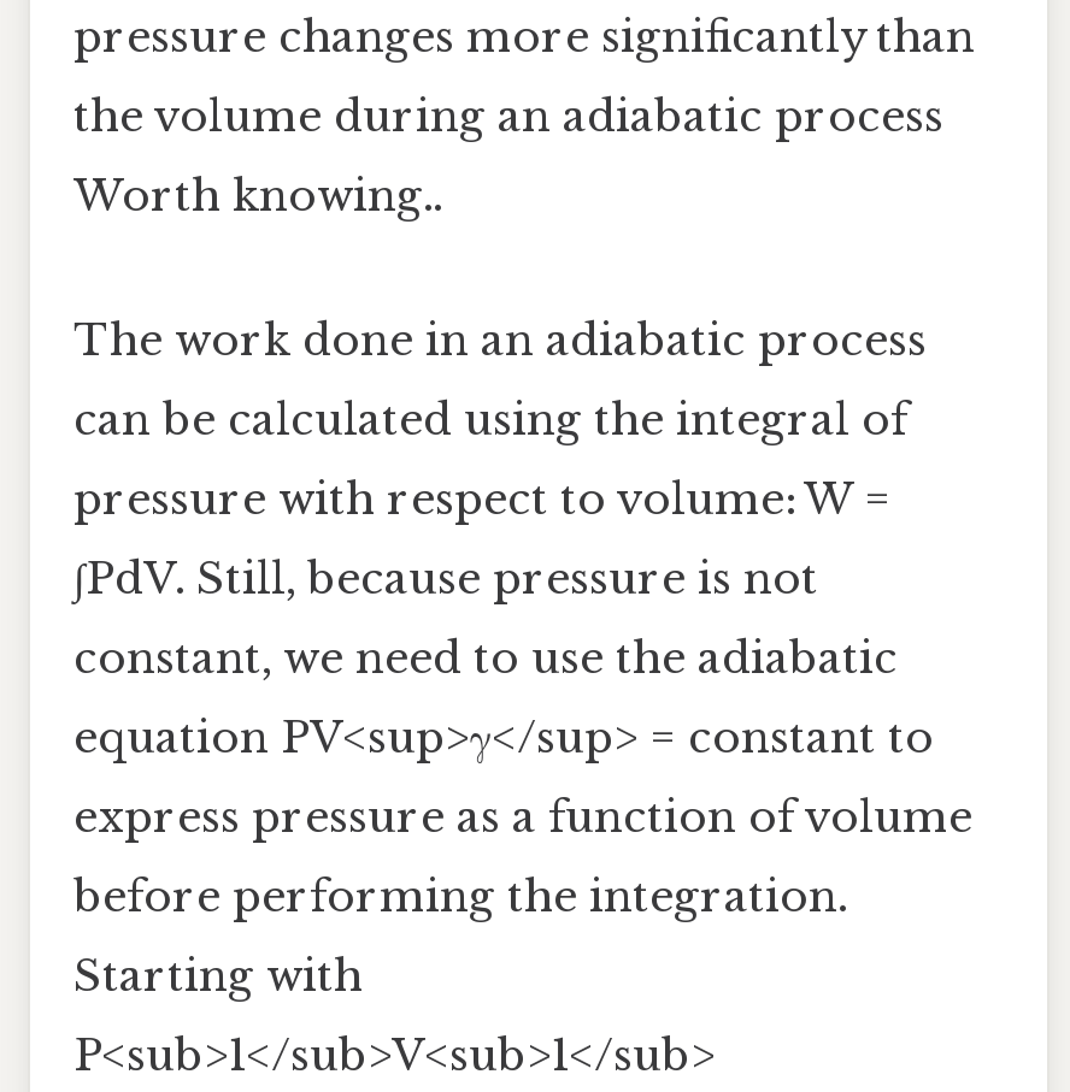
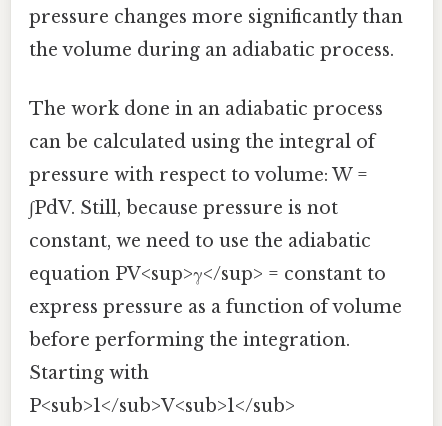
- the volume during an adiabatic process
- Worth knowing..
+ the volume during an adiabatic process.
